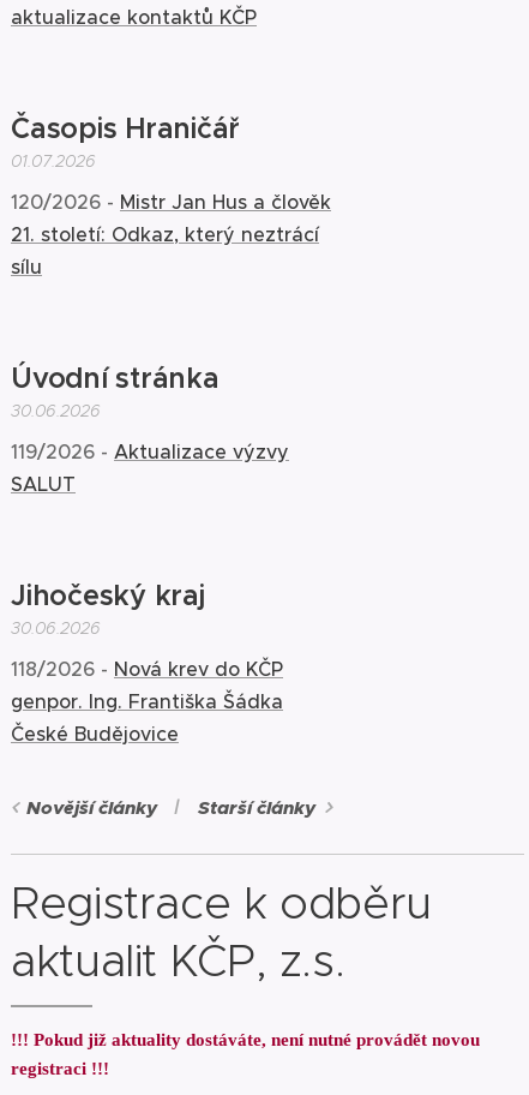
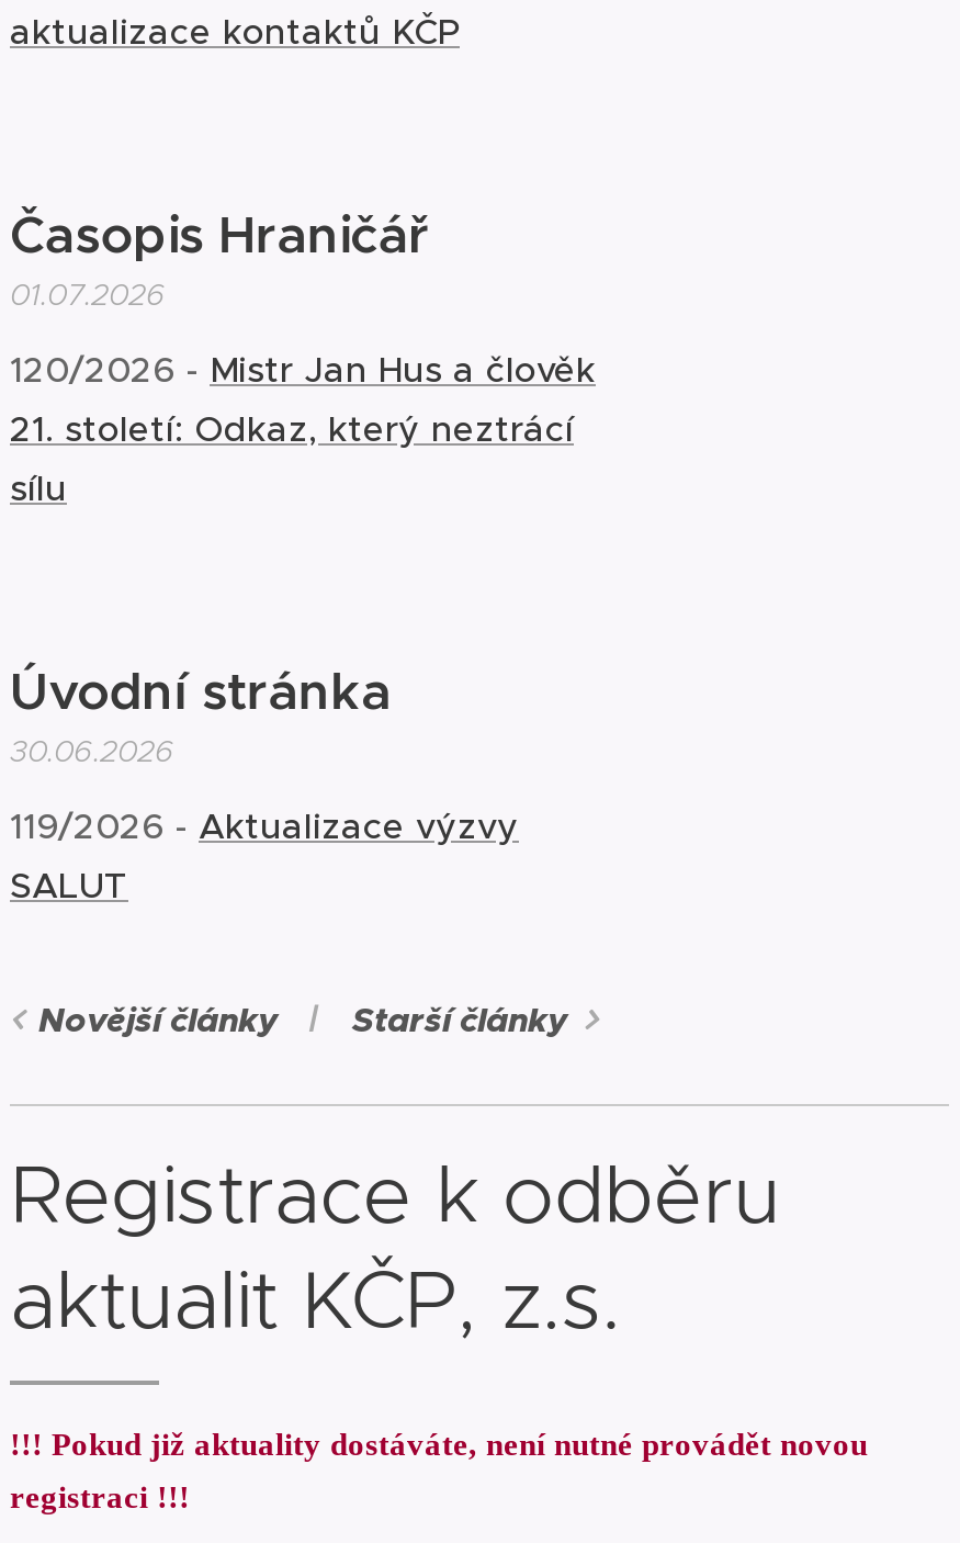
- Jihočeský kraj
- 30.06.2026
- 118/2026 - Nová krev do KČP
- genpor. Ing. Františka Šádka
- České Budějovice
